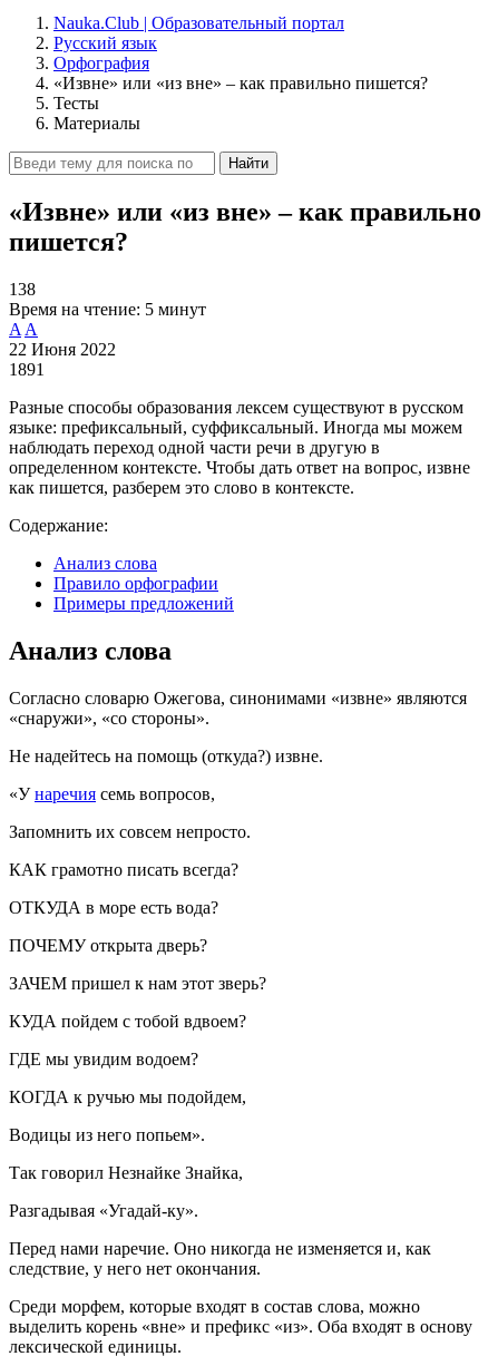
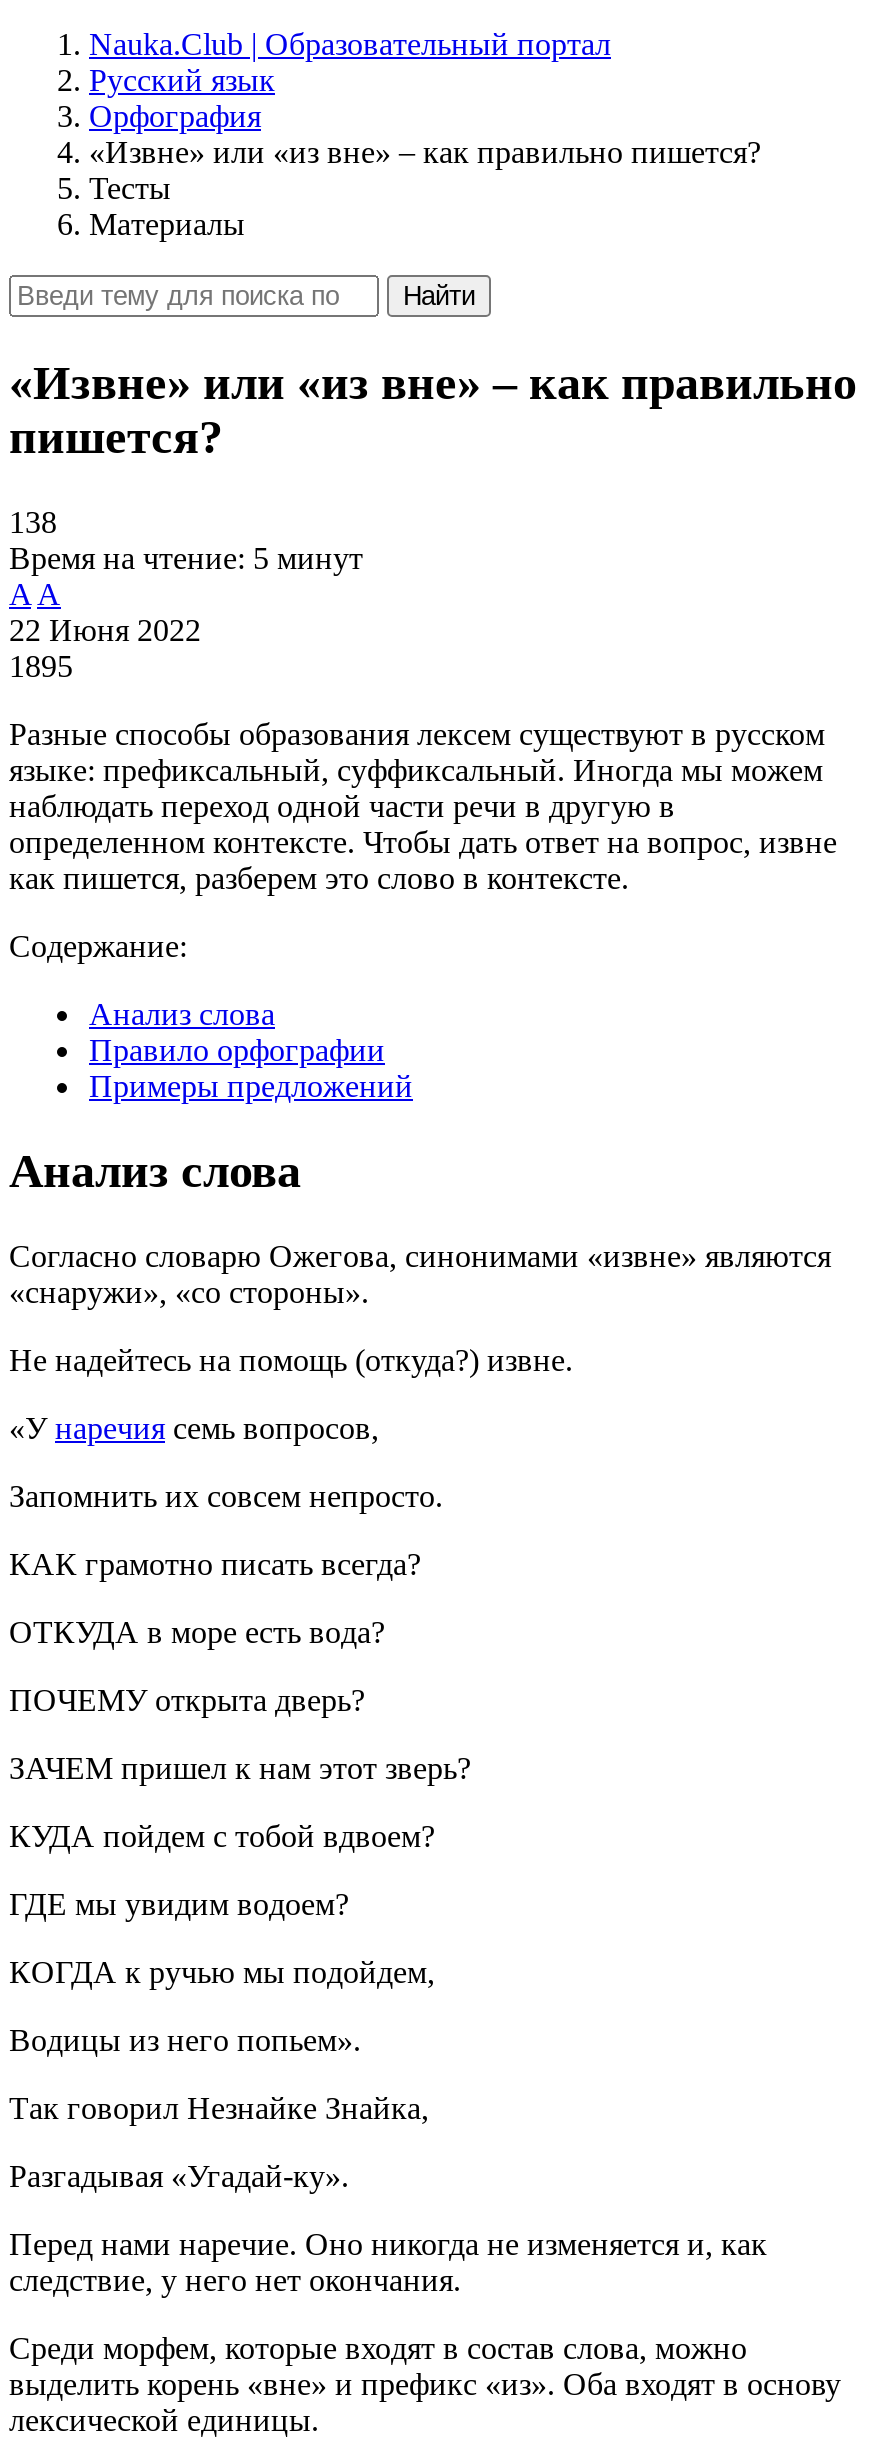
- 1891
+ 1895
